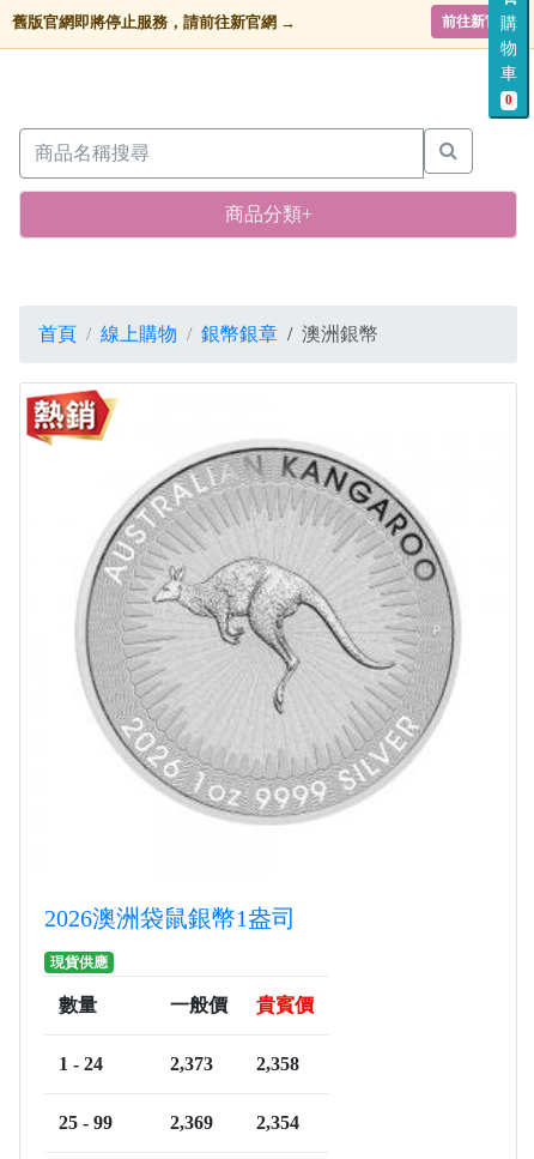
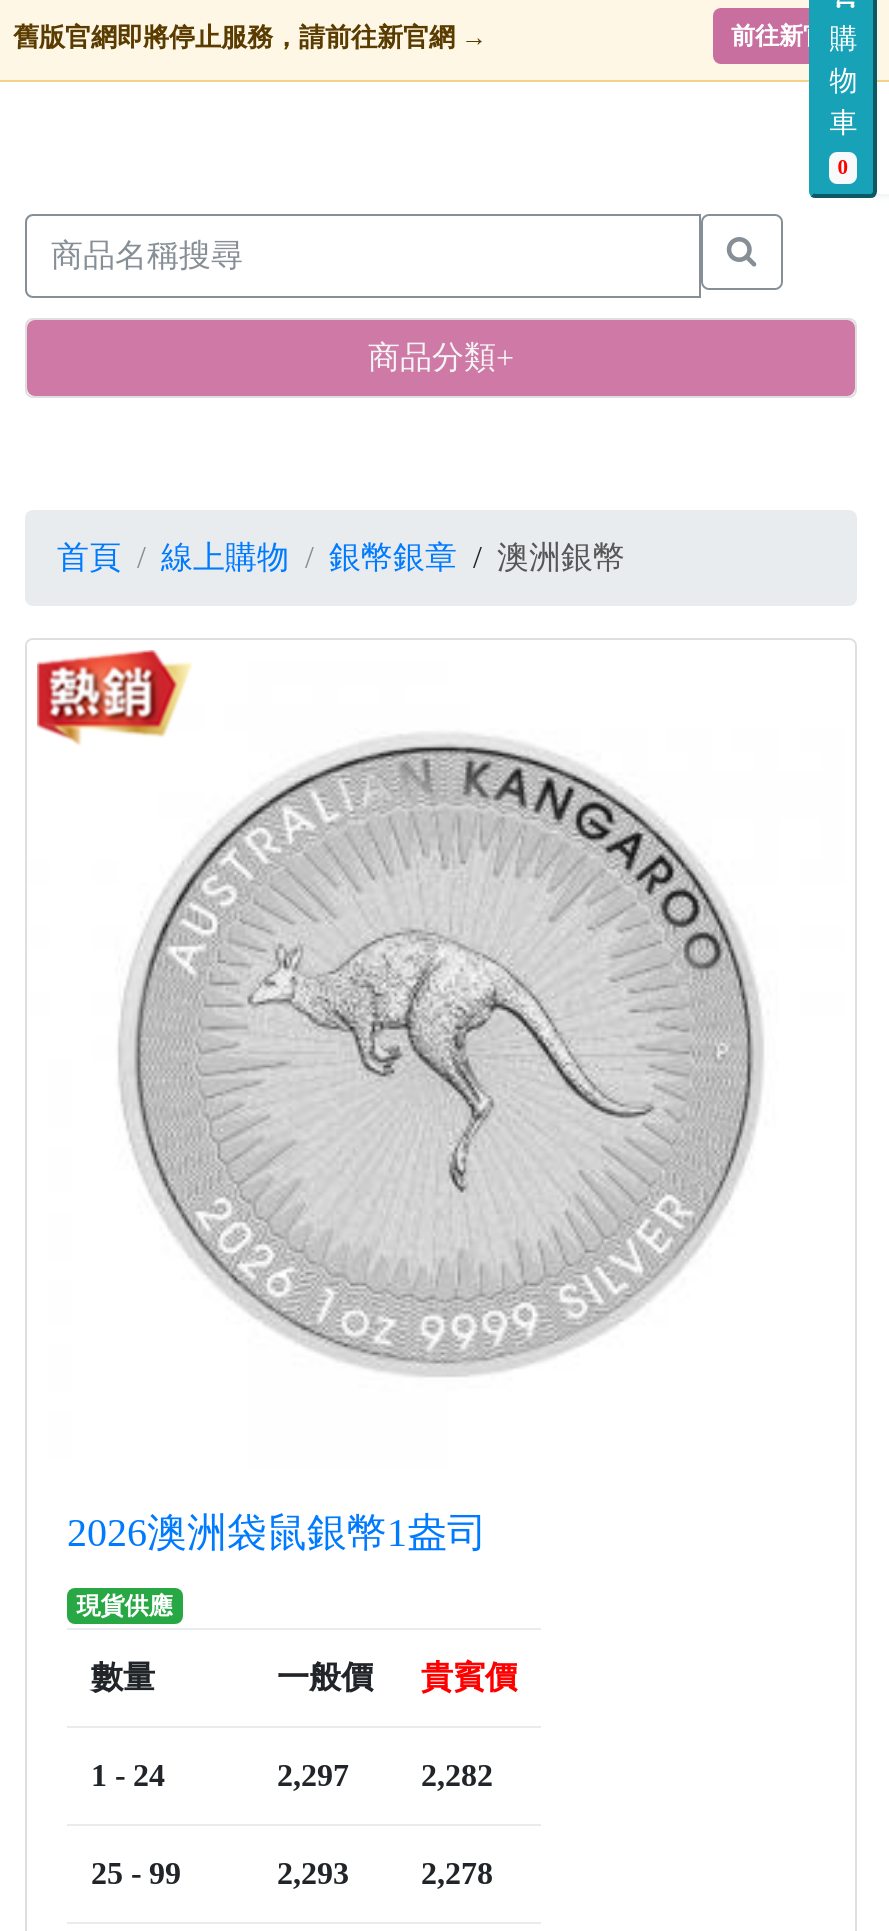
- 2,373
+ 2,297

- 2,358
+ 2,282

- 2,369
+ 2,293

- 2,354
+ 2,278
